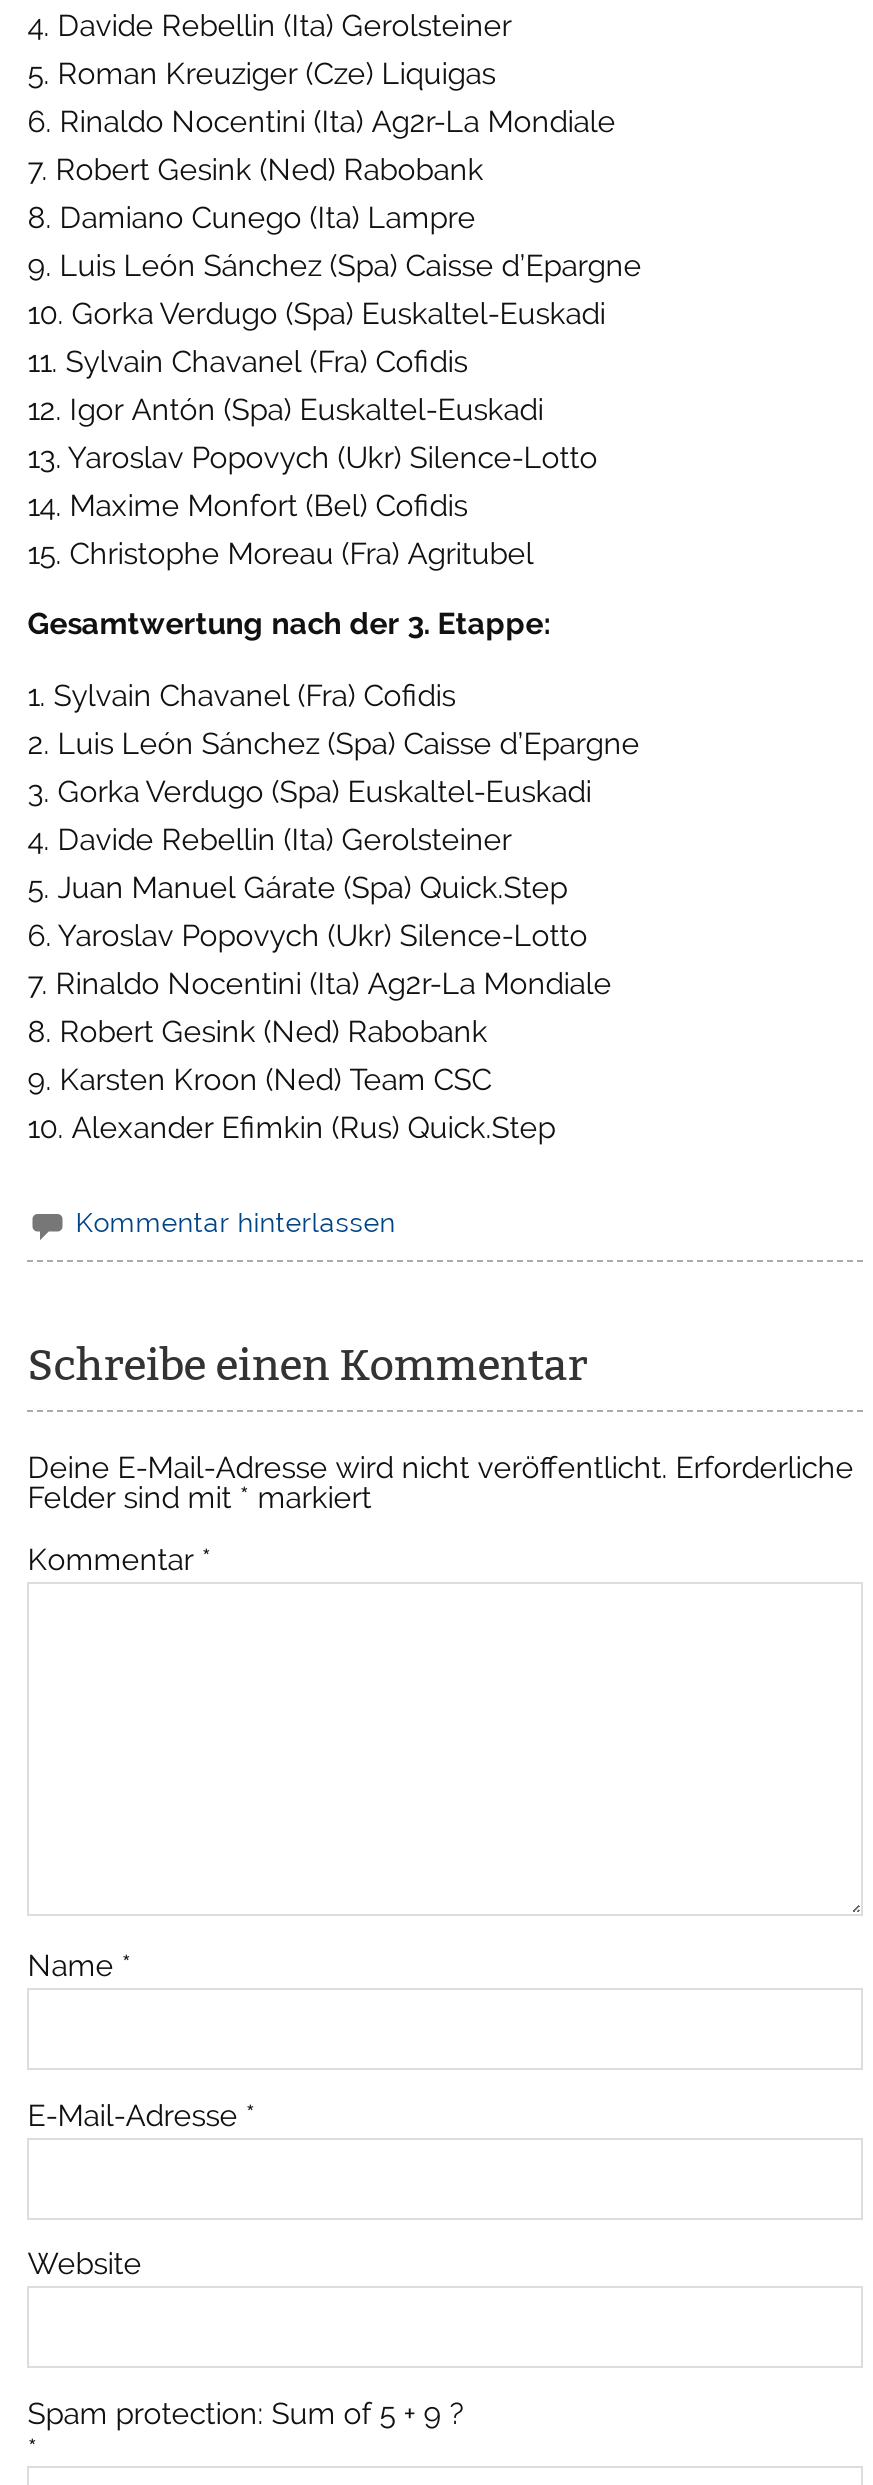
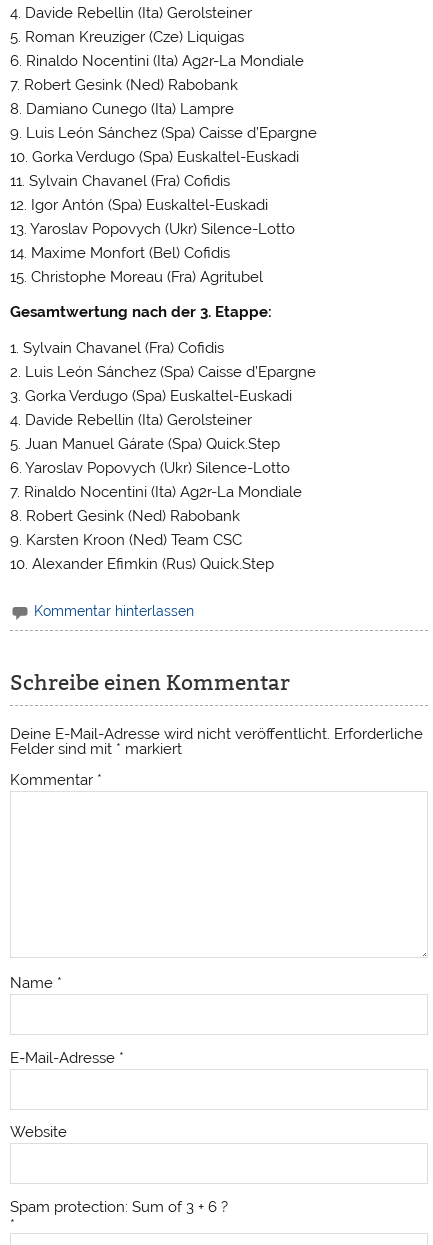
- Spam protection: Sum of 5 + 9 ?
+ Spam protection: Sum of 3 + 6 ?
